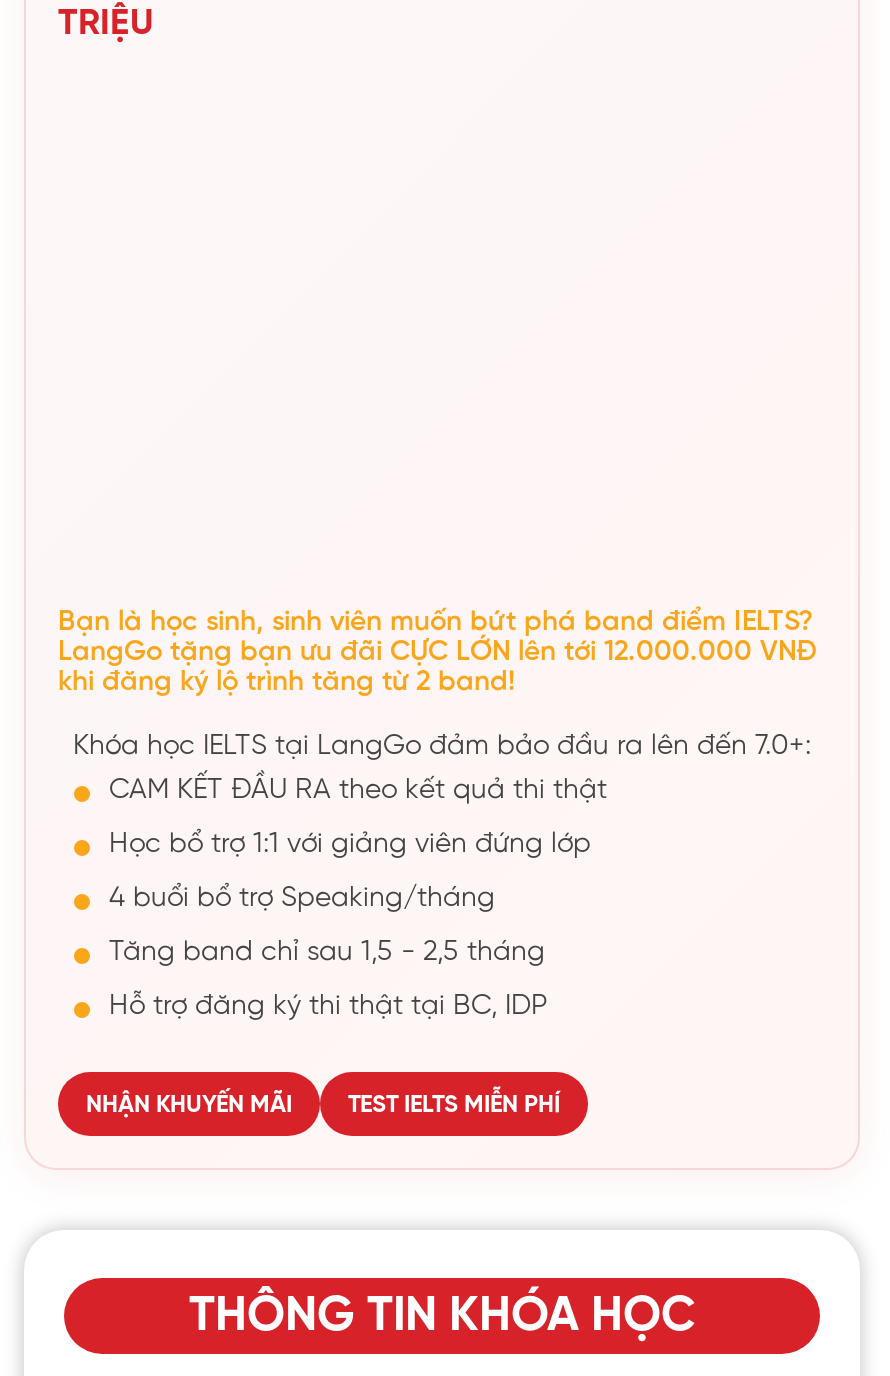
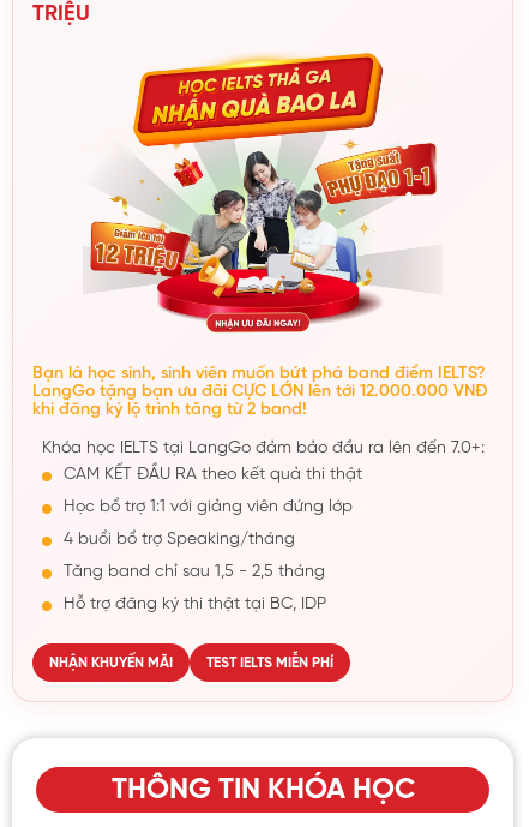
+ [image]
